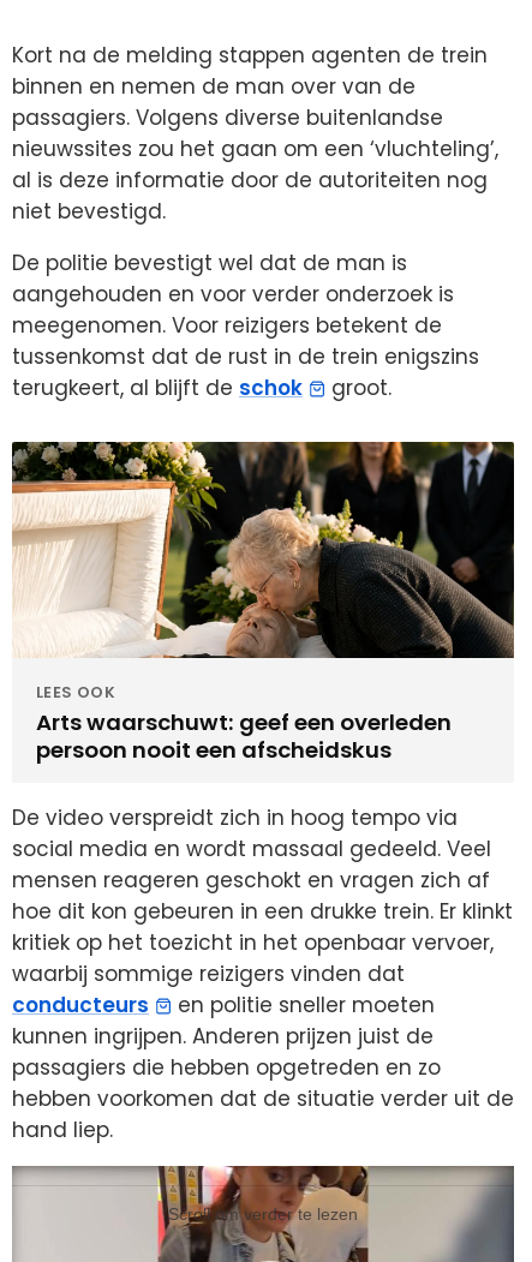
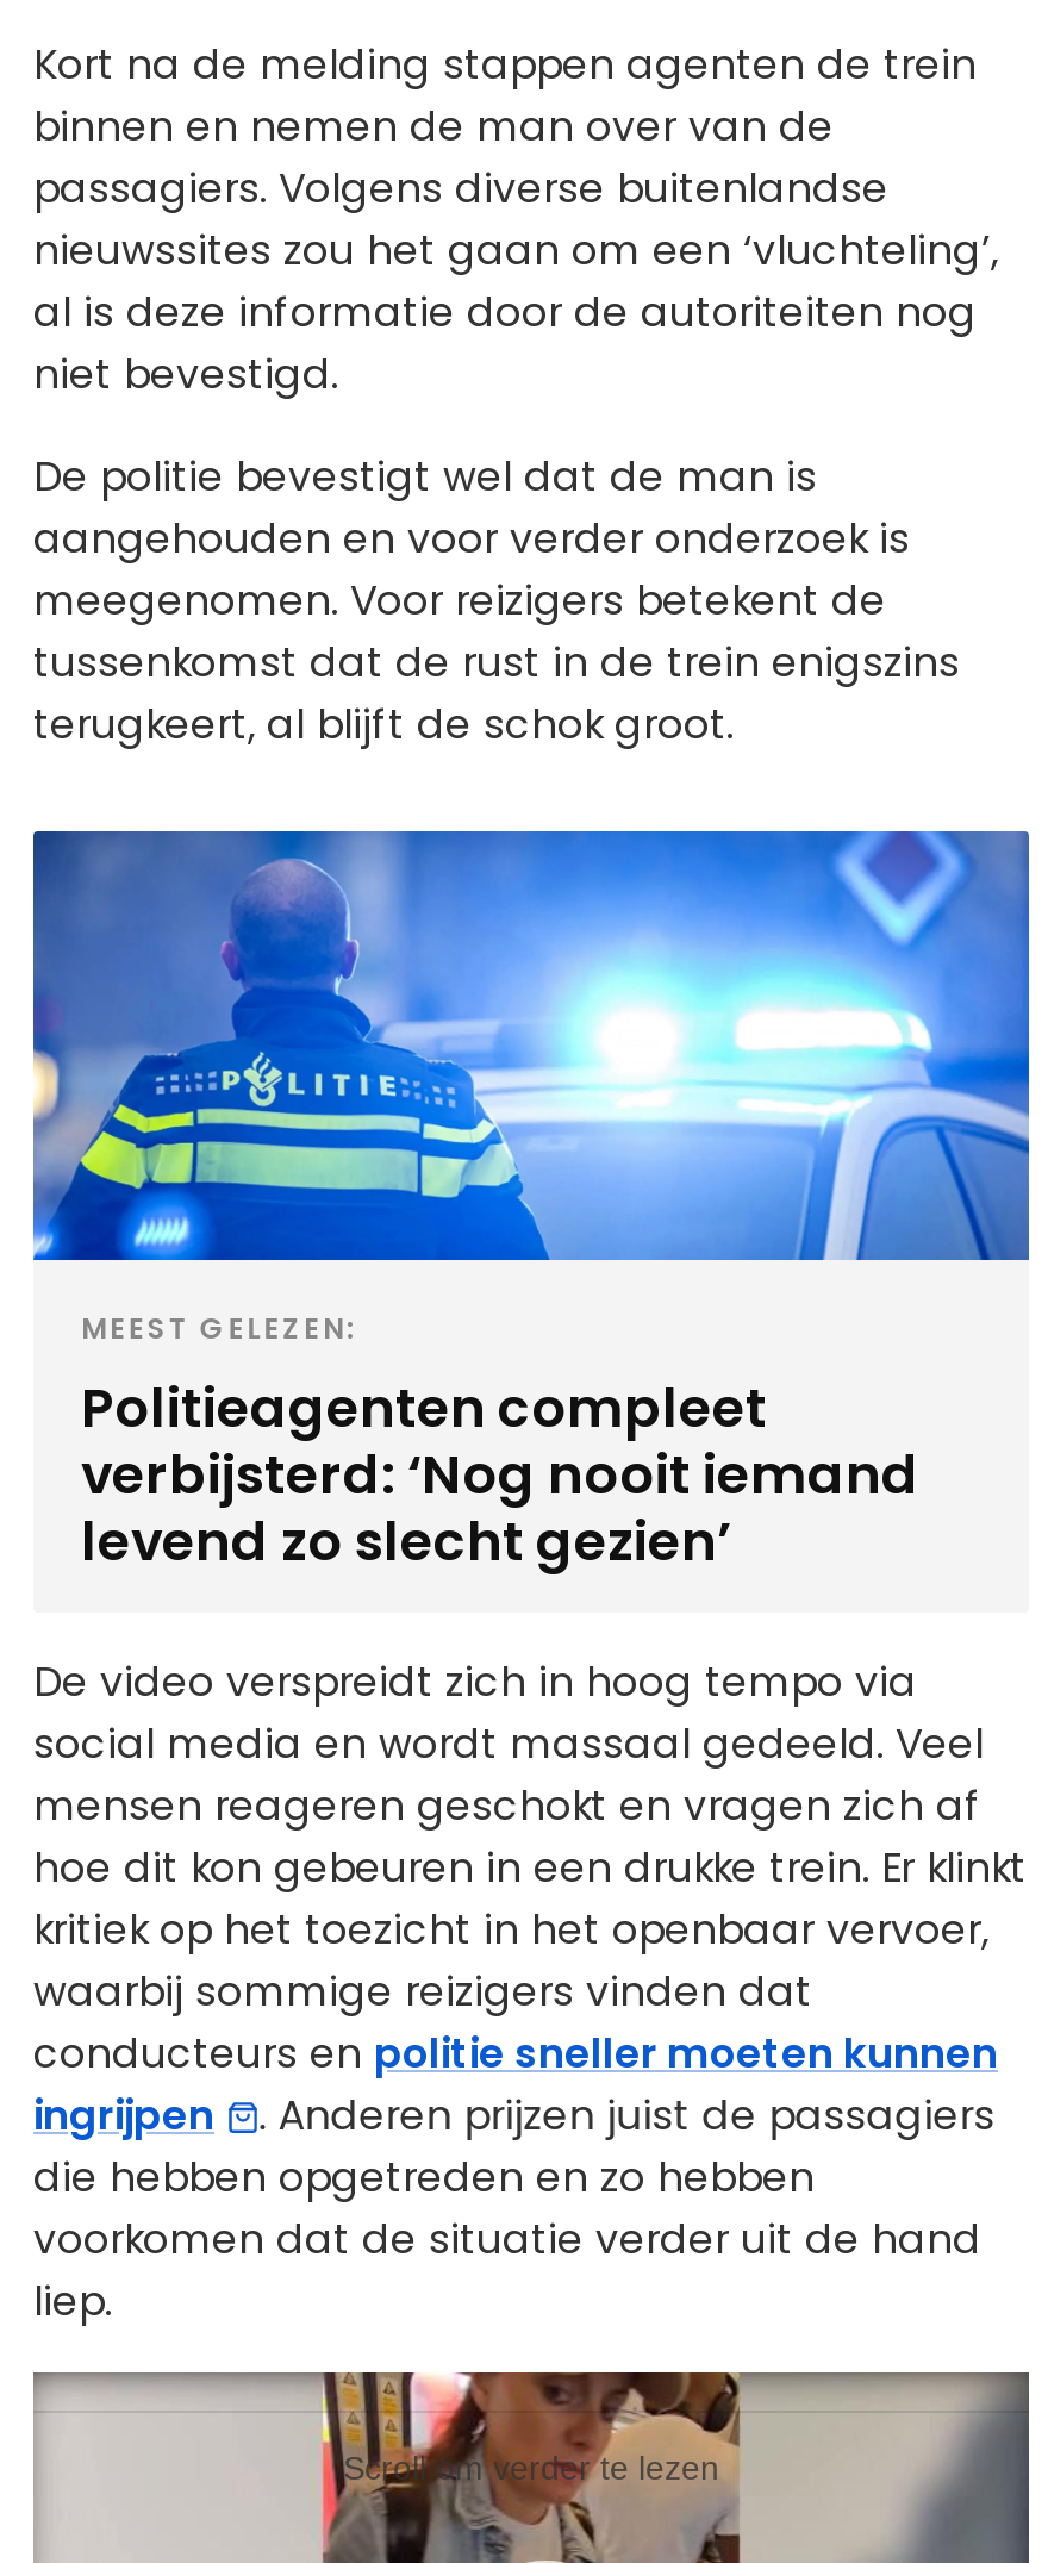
- [image]
- LEES OOK
- Arts waarschuwt: geef een overleden
- persoon nooit een afscheidskus
+ [image]
+ MEEST GELEZEN:
+ Politieagenten compleet
+ verbijsterd: ‘Nog nooit iemand
+ levend zo slecht gezien’
